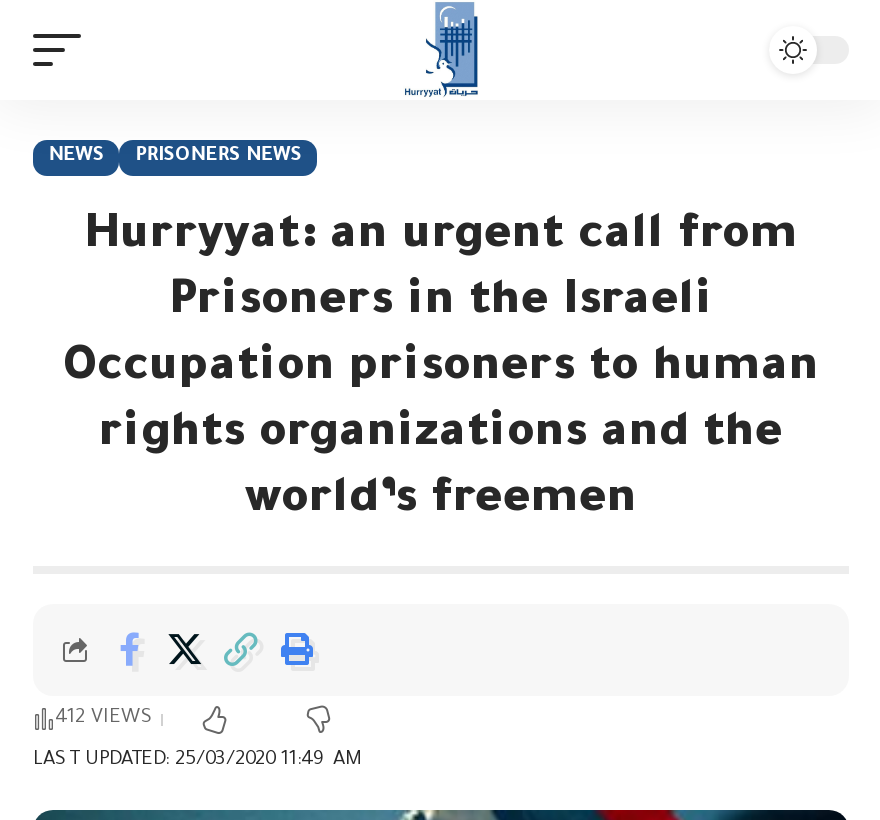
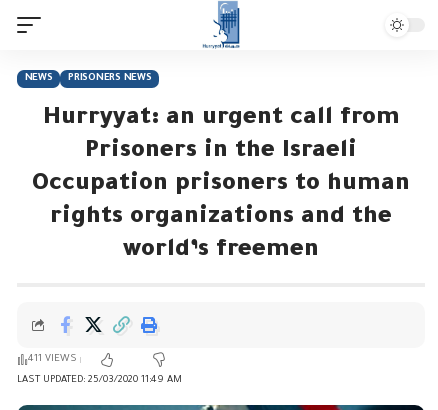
- 412 VIEWS
+ 411 VIEWS
